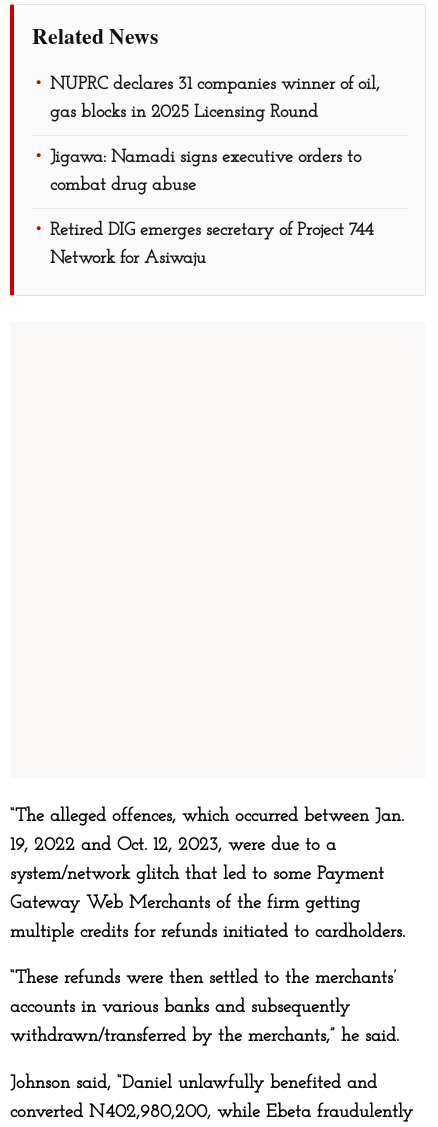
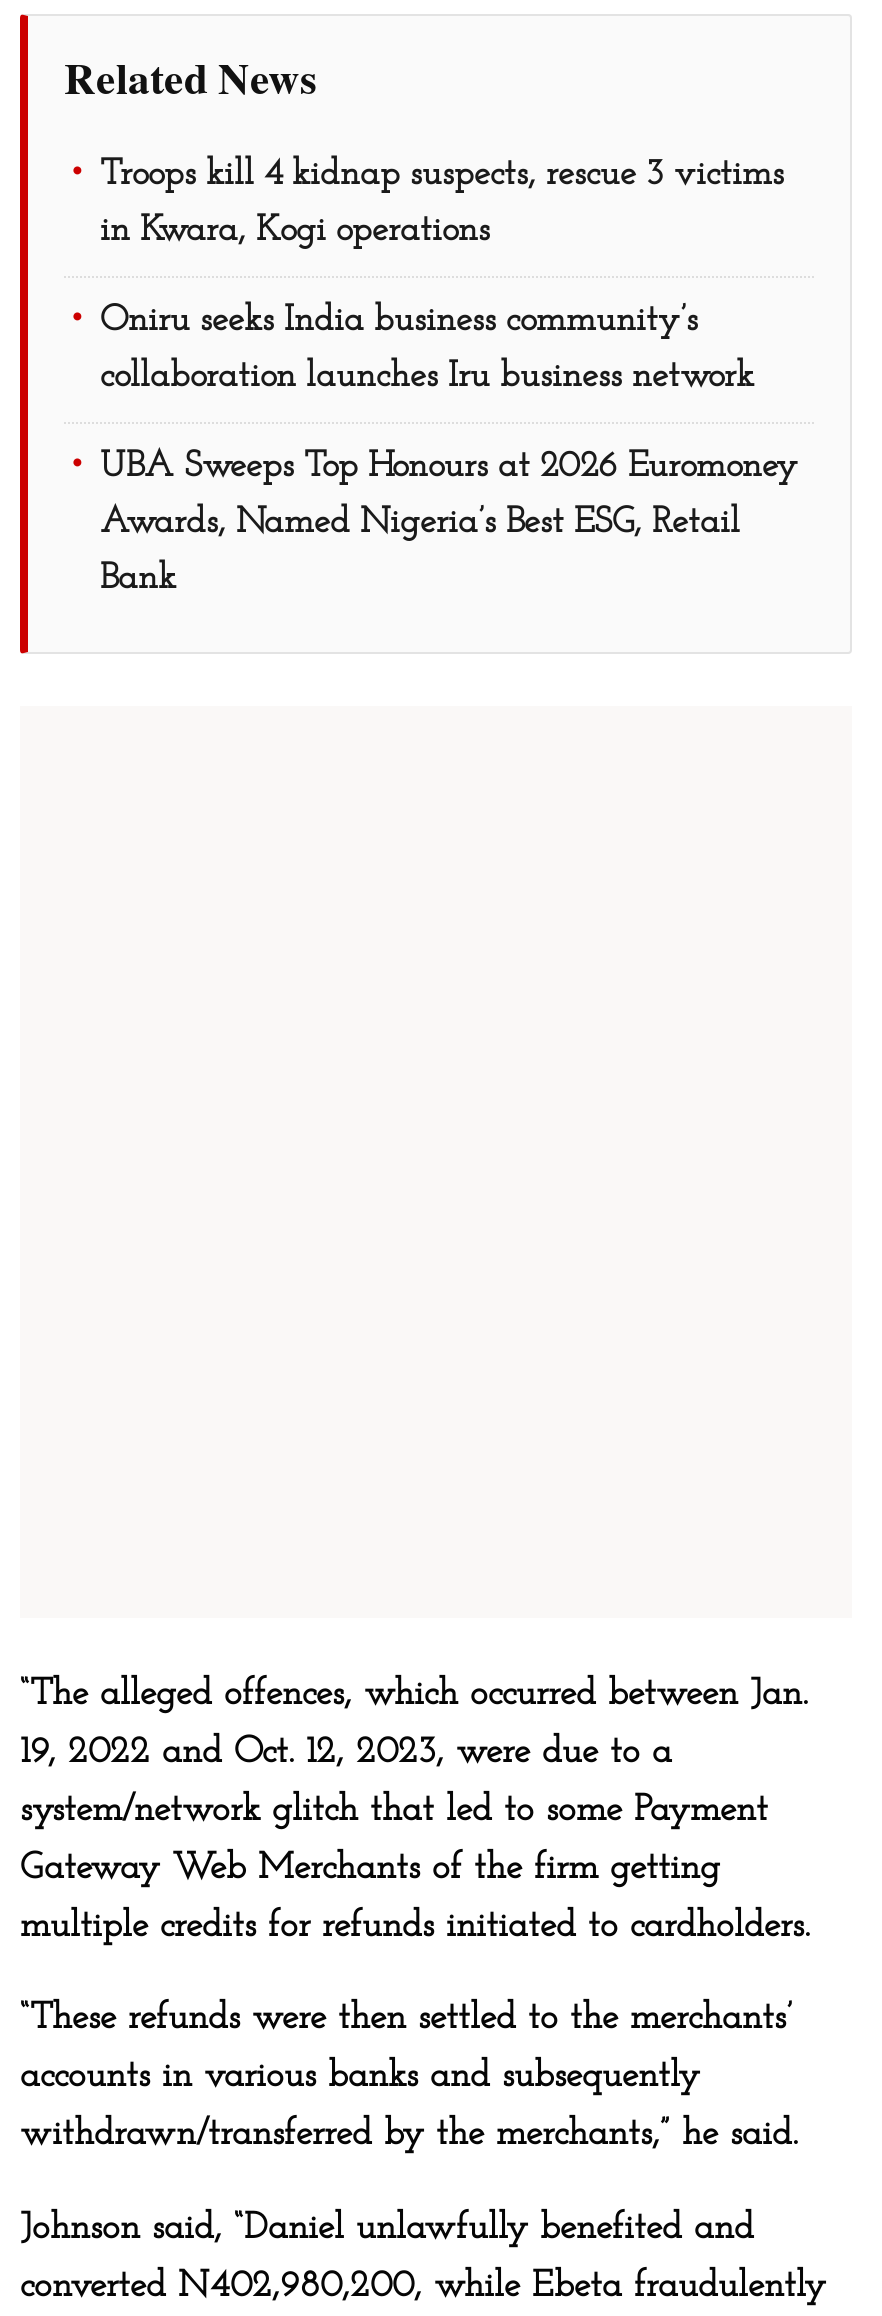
- NUPRC declares 31 companies winner of oil,
- gas blocks in 2025 Licensing Round
- Jigawa: Namadi signs executive orders to
- combat drug abuse
- Retired DIG emerges secretary of Project 744
- Network for Asiwaju
+ Troops kill 4 kidnap suspects, rescue 3 victims
+ in Kwara, Kogi operations
+ Oniru seeks India business community’s
+ collaboration launches Iru business network
+ UBA Sweeps Top Honours at 2026 Euromoney
+ Awards, Named Nigeria’s Best ESG, Retail
+ Bank
